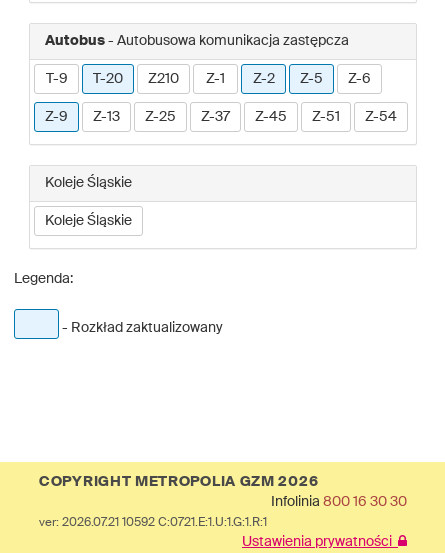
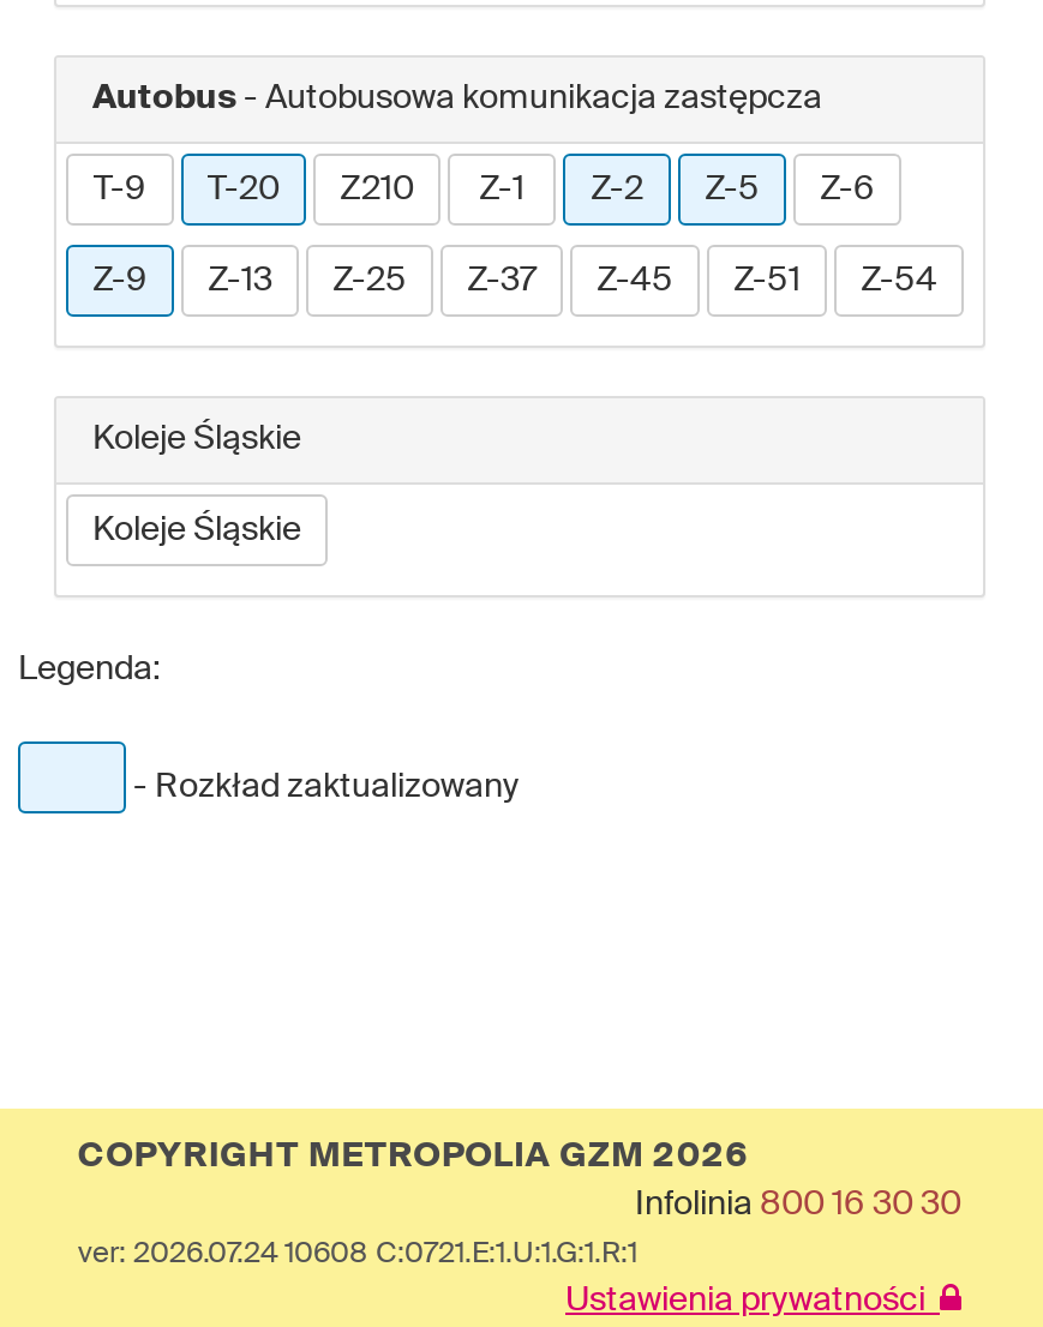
- ver: 2026.07.21 10592 C:0721.E:1.U:1.G:1.R:1
+ ver: 2026.07.24 10608 C:0721.E:1.U:1.G:1.R:1
